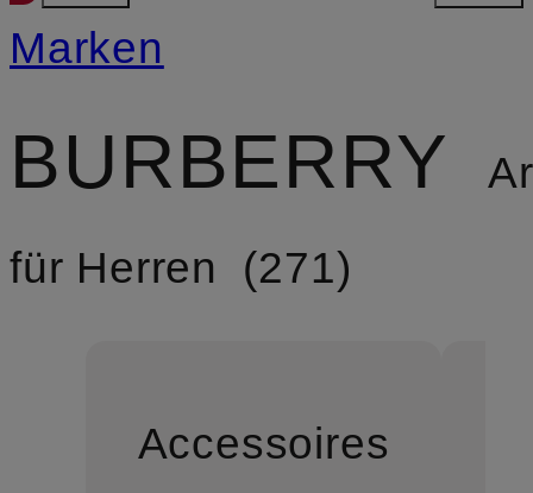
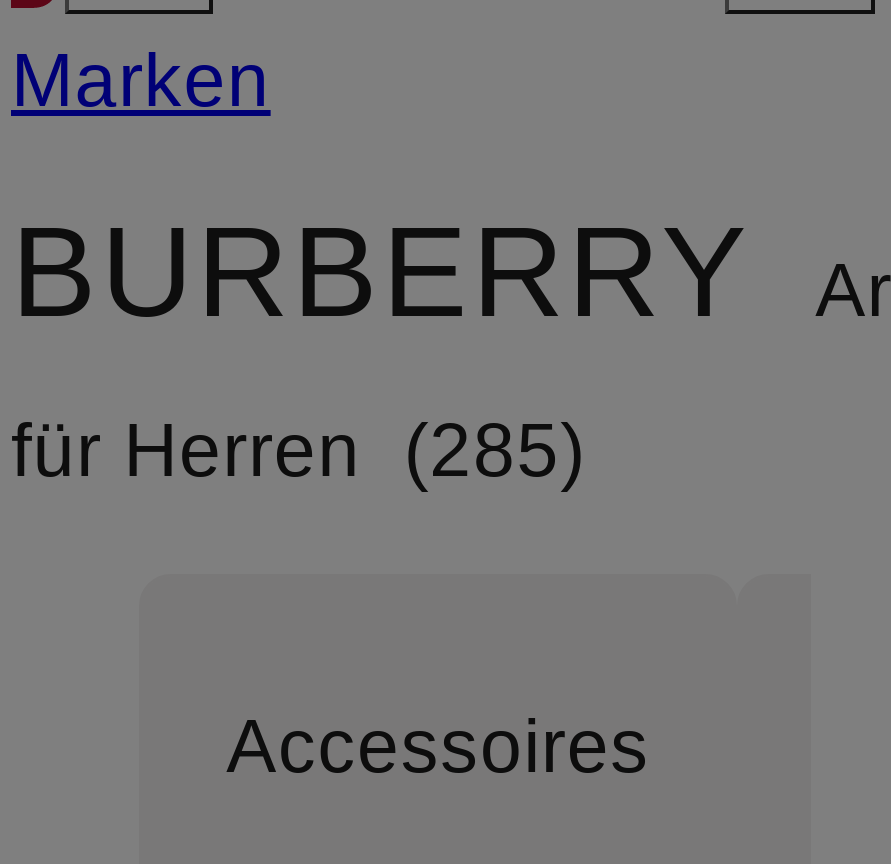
- für Herren 271
+ für Herren 285
